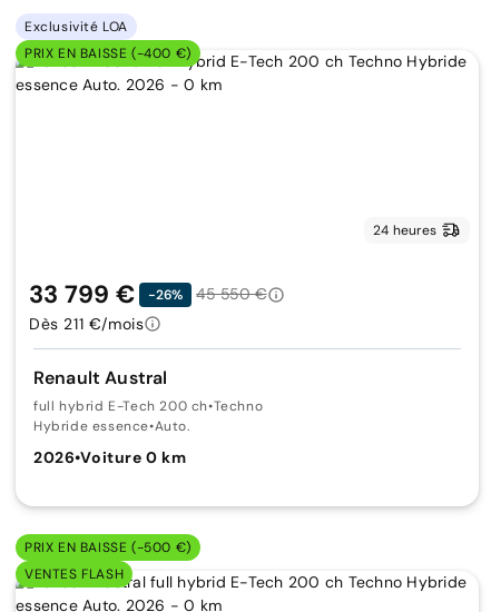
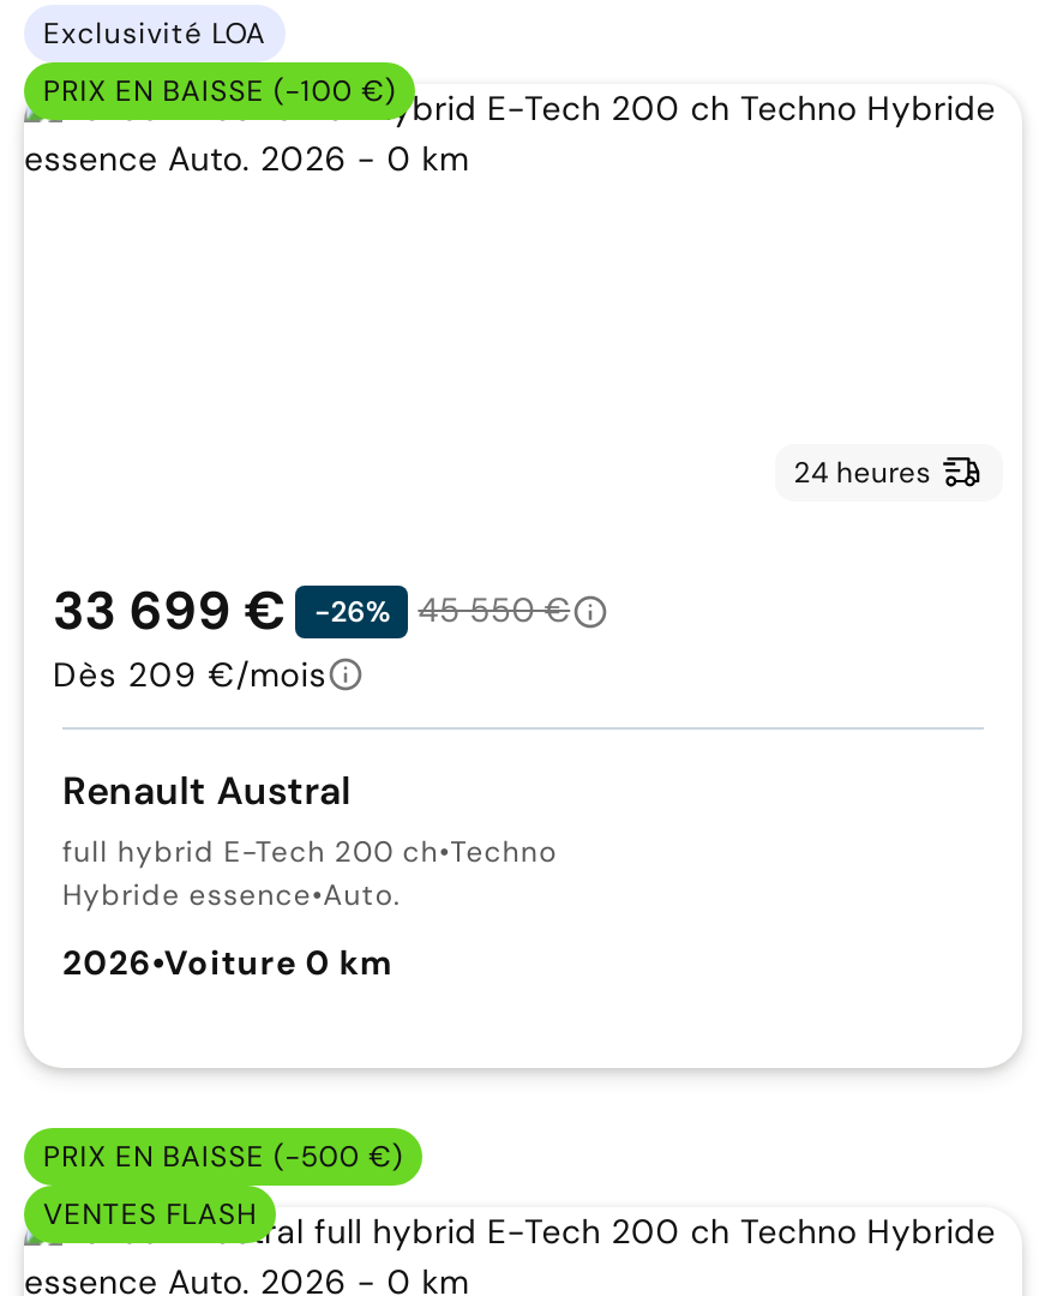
- PRIX EN BAISSE (-400 €)
+ PRIX EN BAISSE (-100 €)

- 33 799 €
+ 33 699 €

- Dès 211 €/mois
+ Dès 209 €/mois
